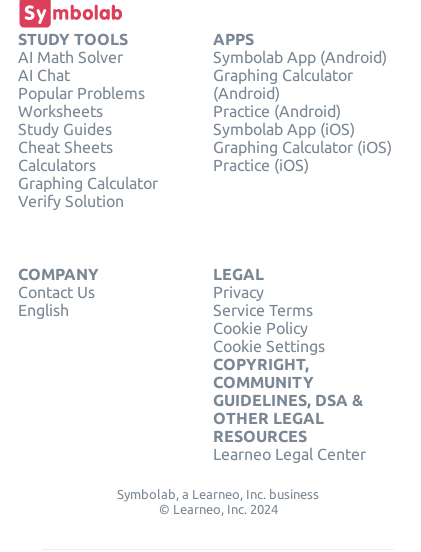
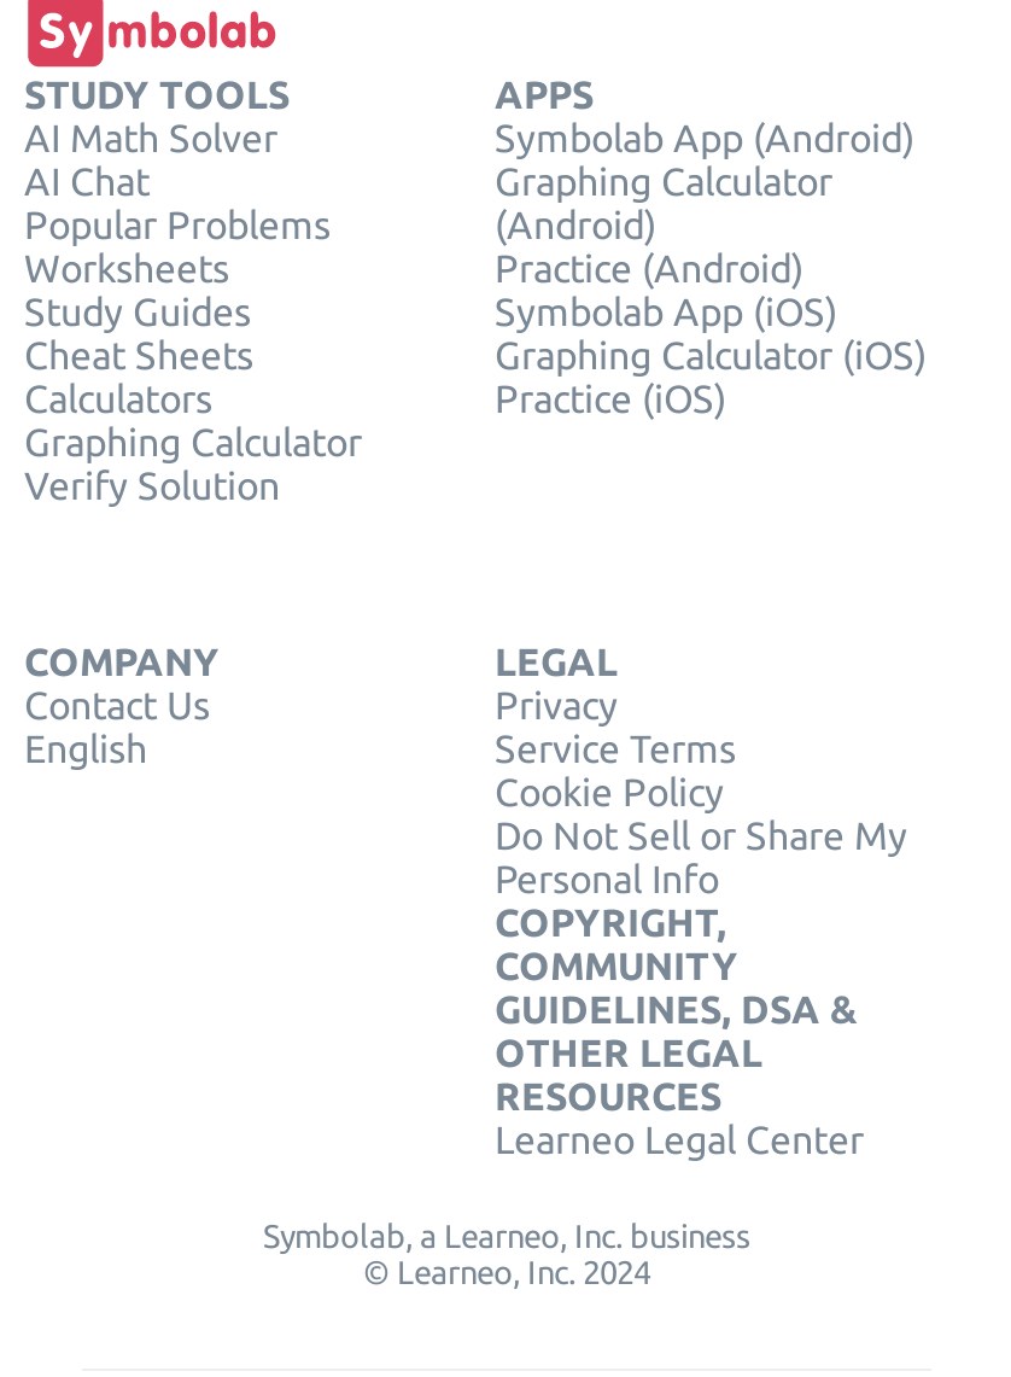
- Cookie Settings
+ Do Not Sell or Share My
+ Personal Info
